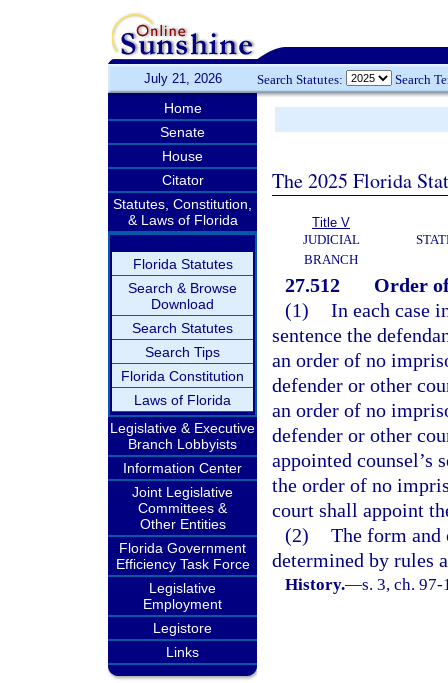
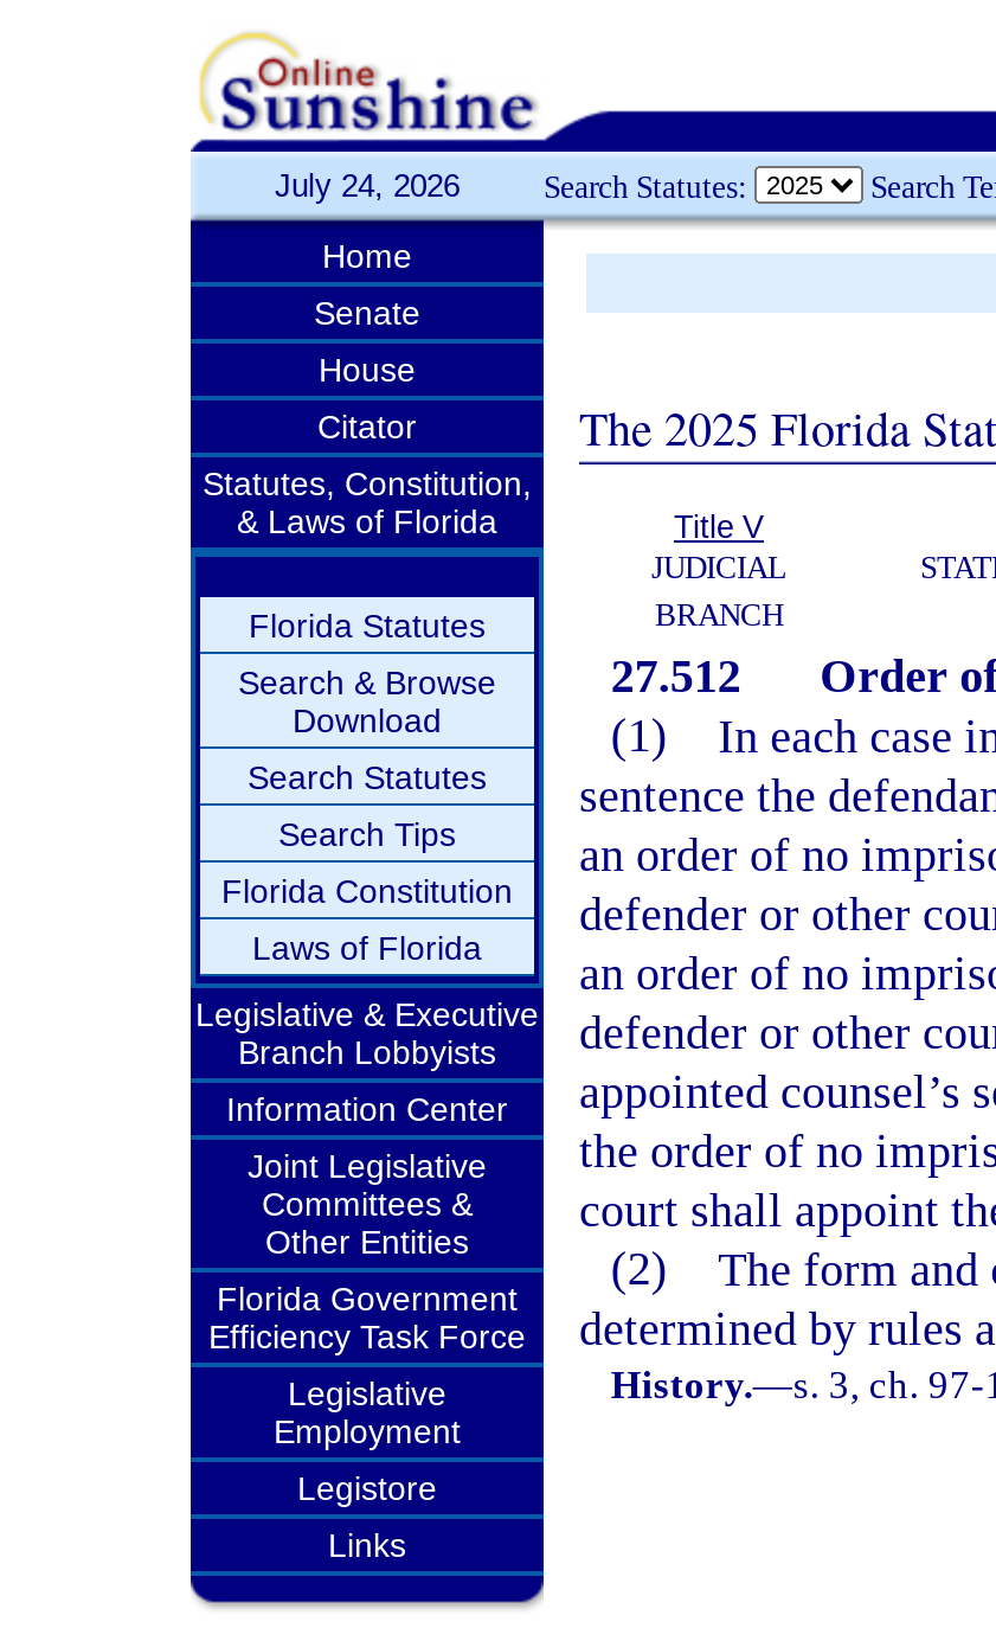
- July 21, 2026
+ July 24, 2026
